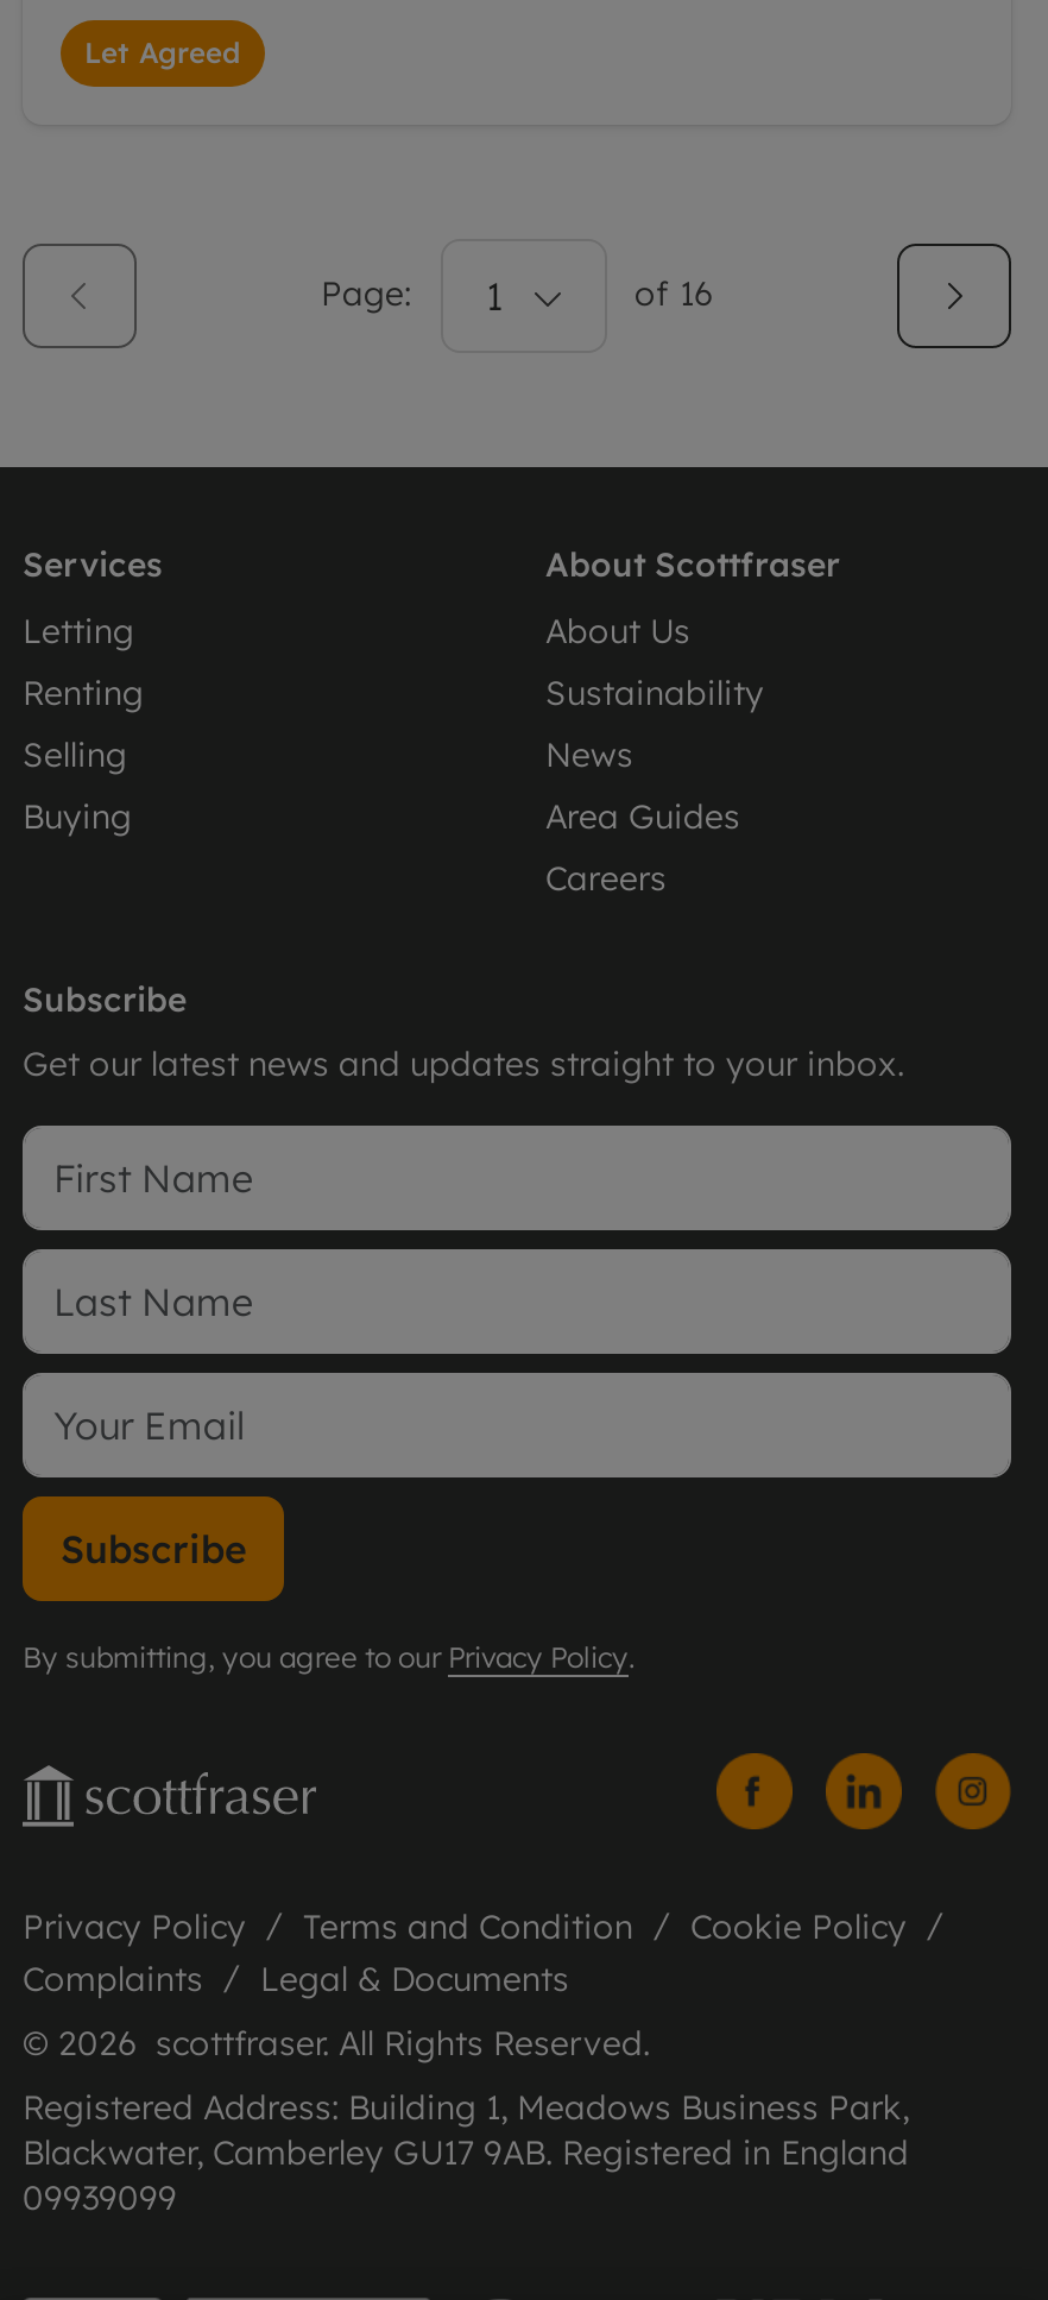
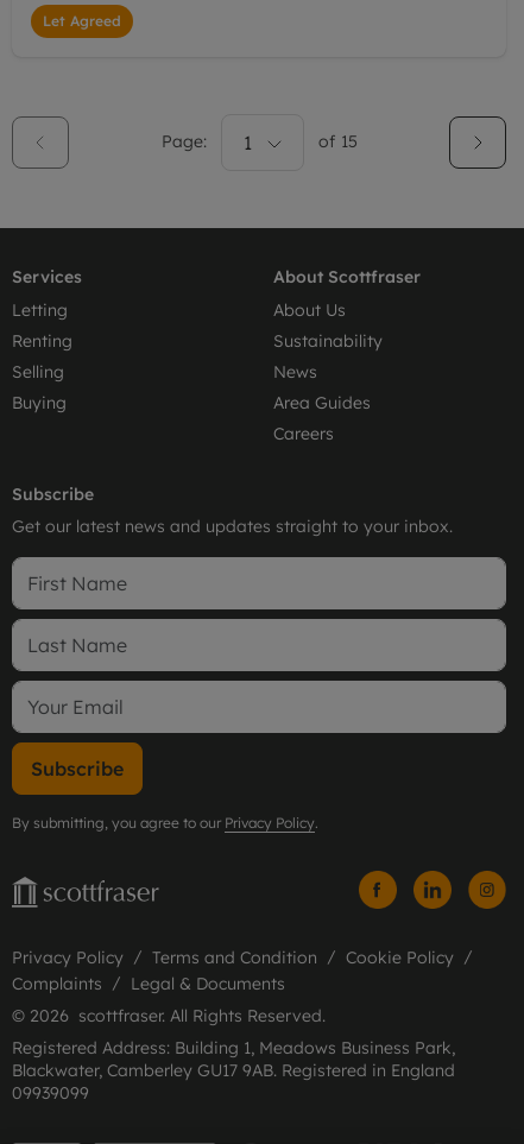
- of 16
+ of 15
